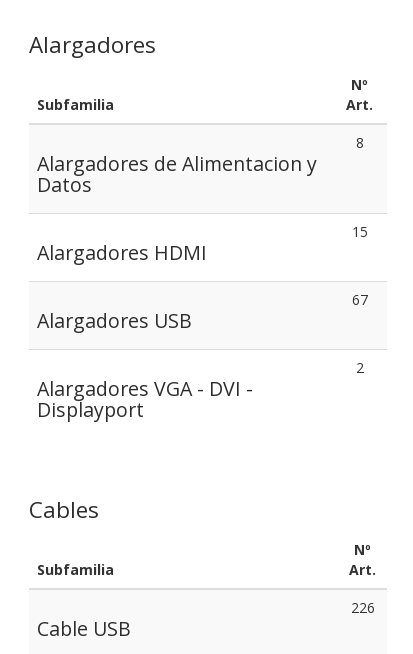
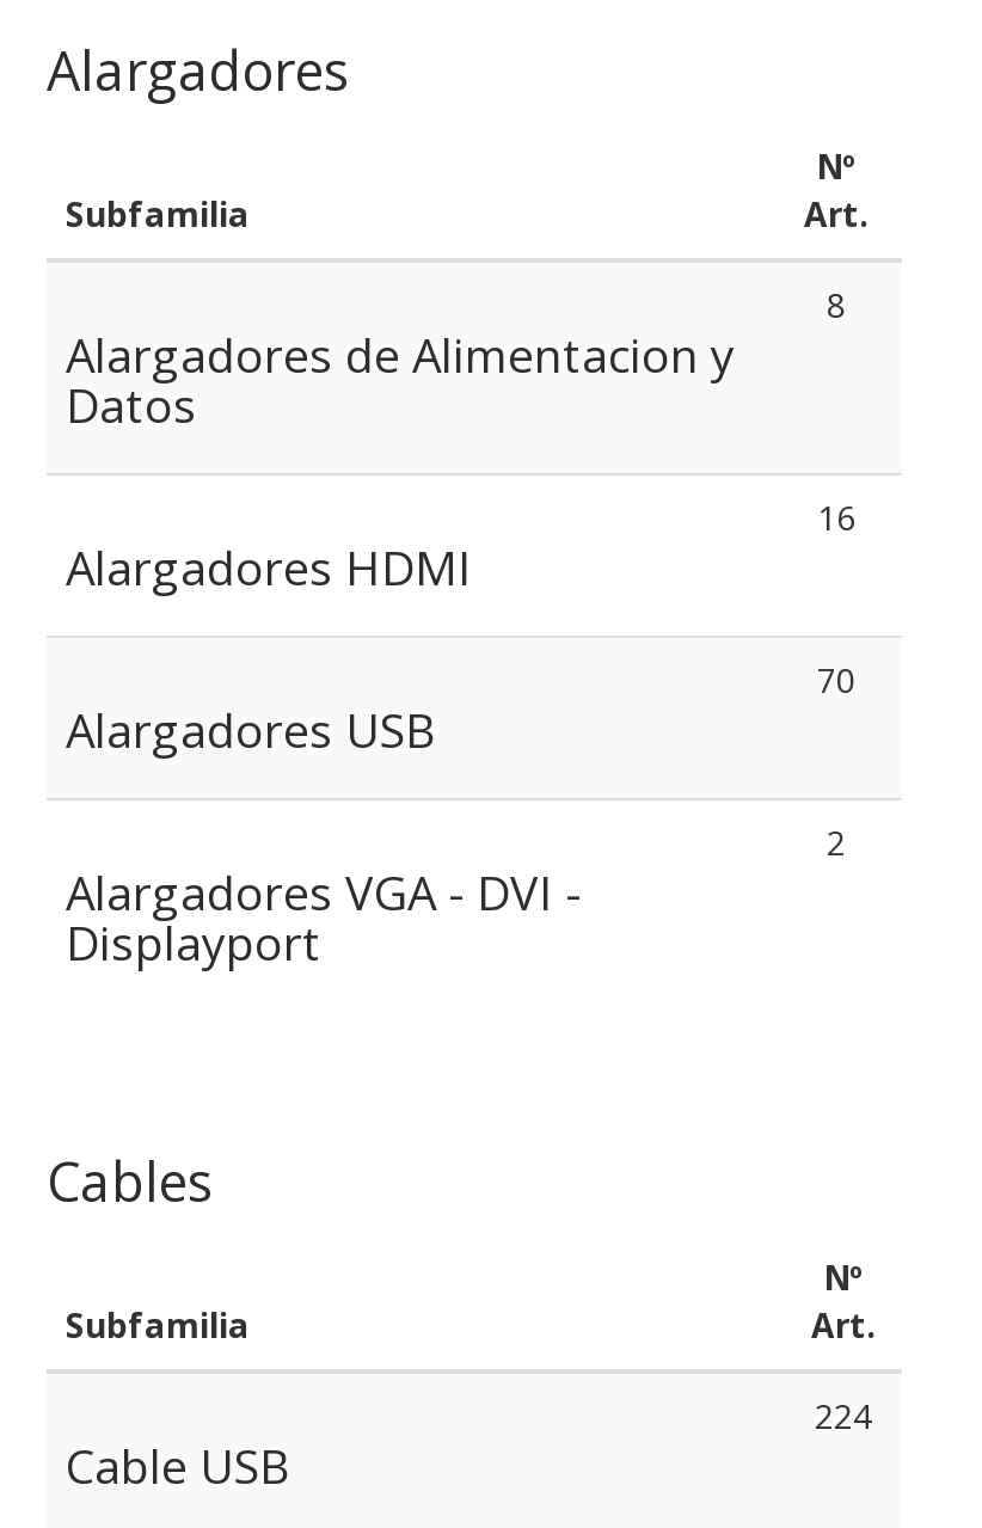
- 15
+ 16

- 67
+ 70

- 226
+ 224
